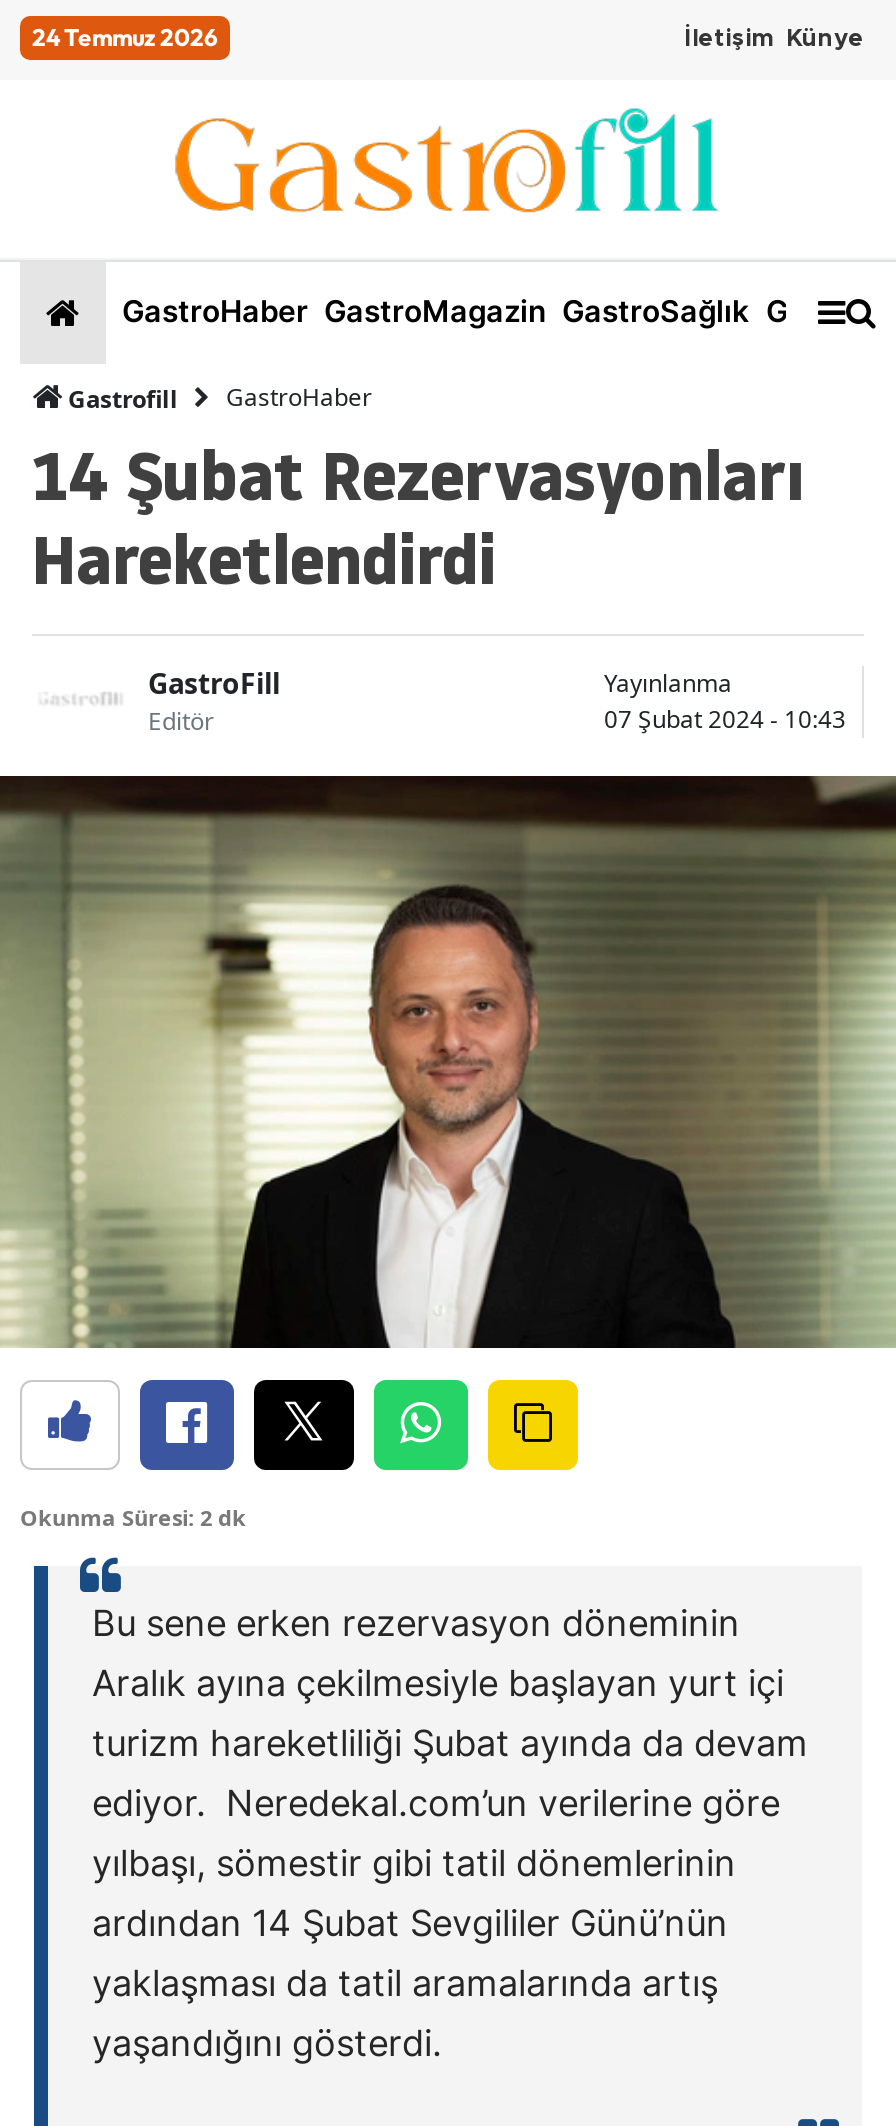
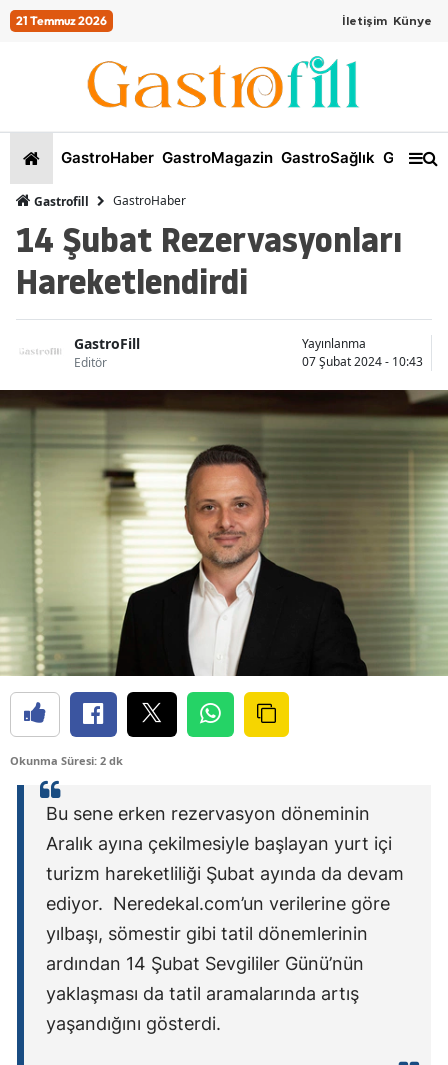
- 24 Temmuz 2026
+ 21 Temmuz 2026
